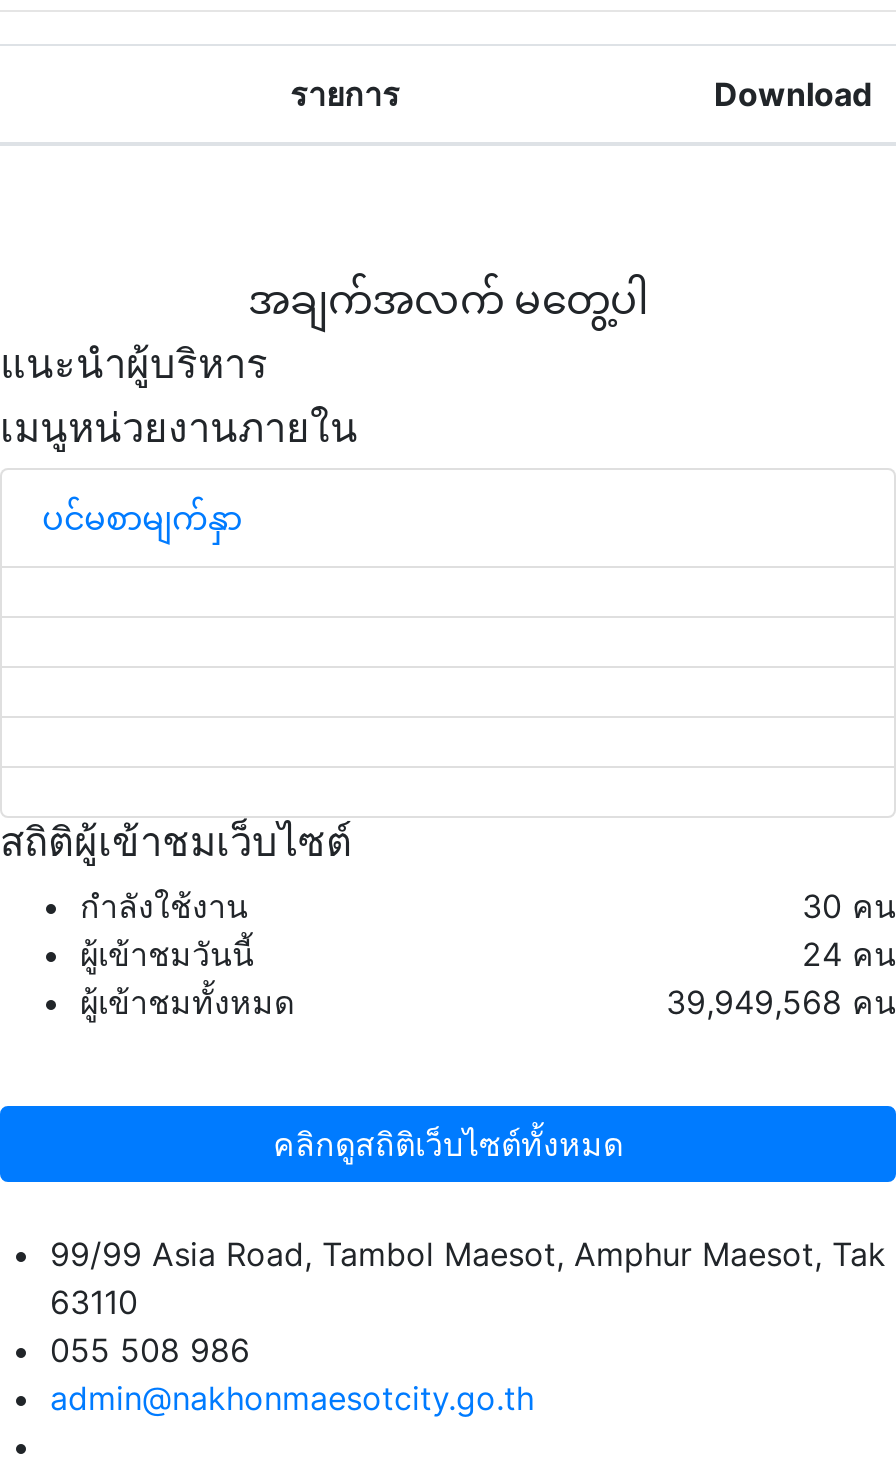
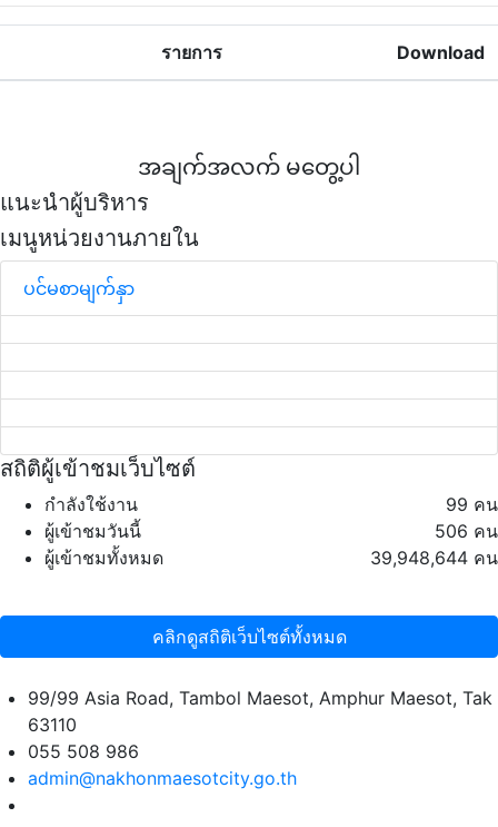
- 30 คน
+ 99 คน

- 24 คน
+ 506 คน

- 39,949,568 คน
+ 39,948,644 คน
